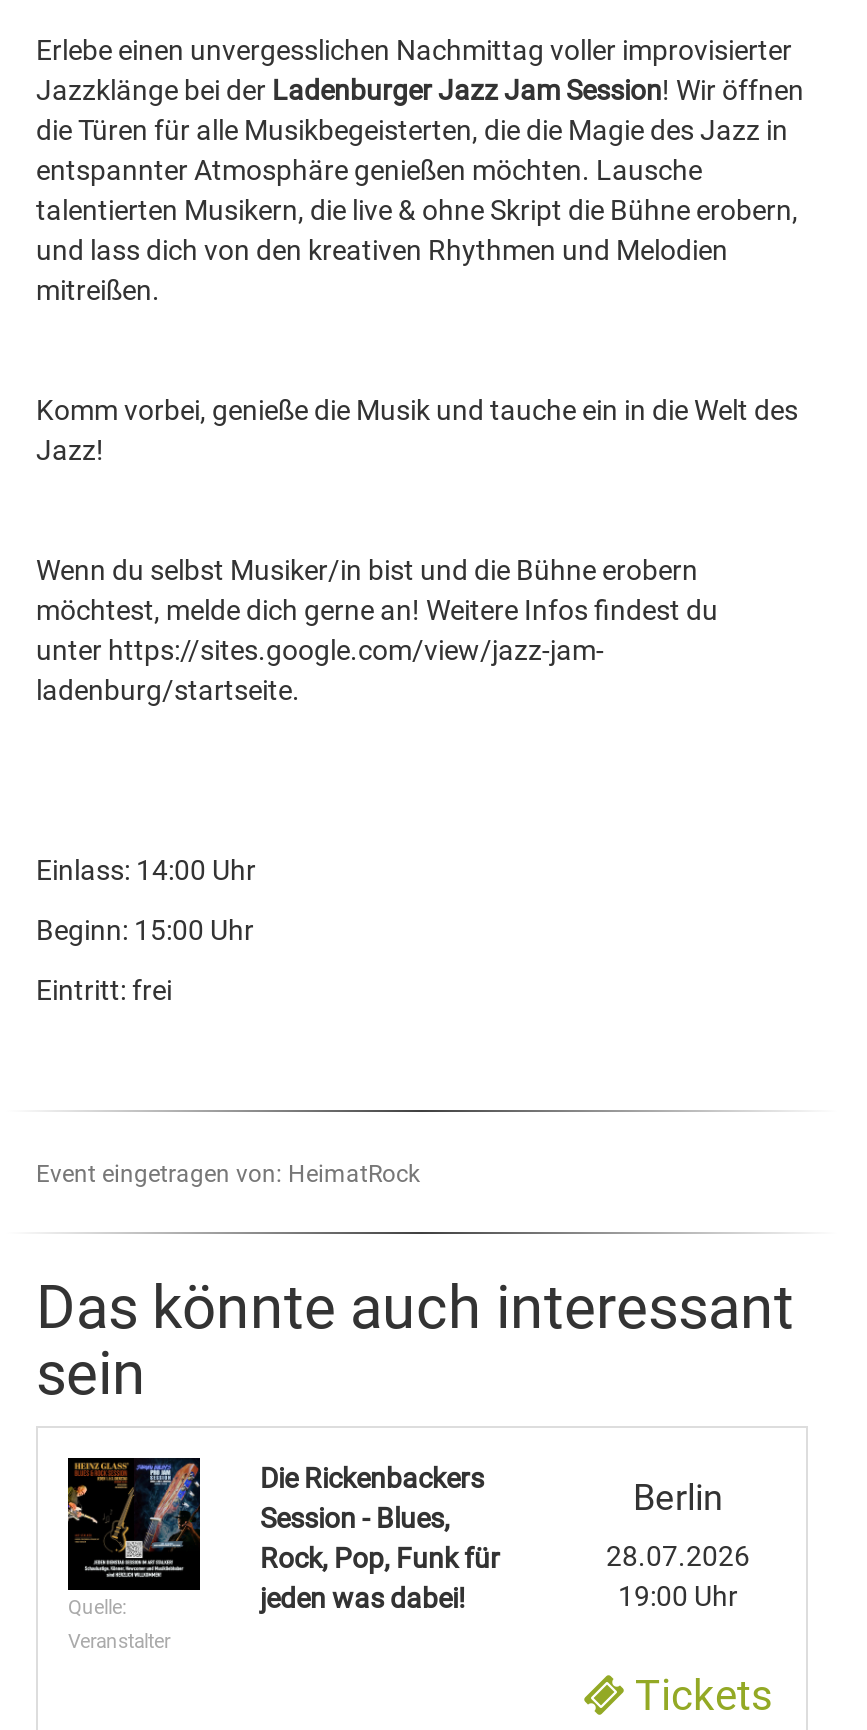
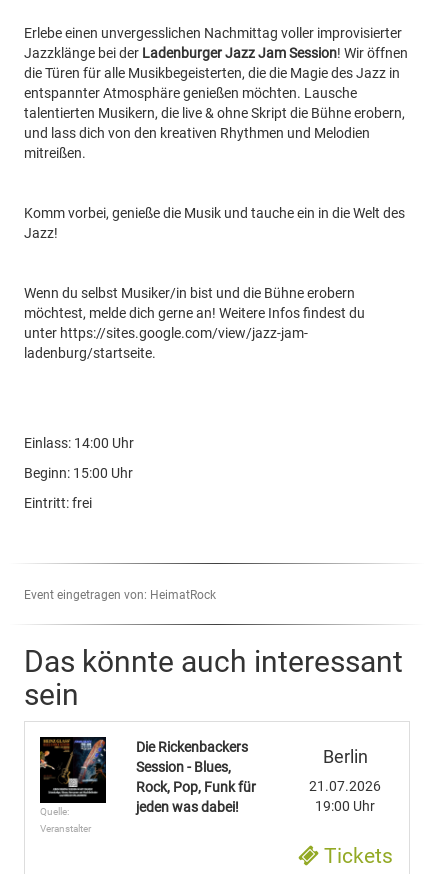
- 28.07.2026
+ 21.07.2026
